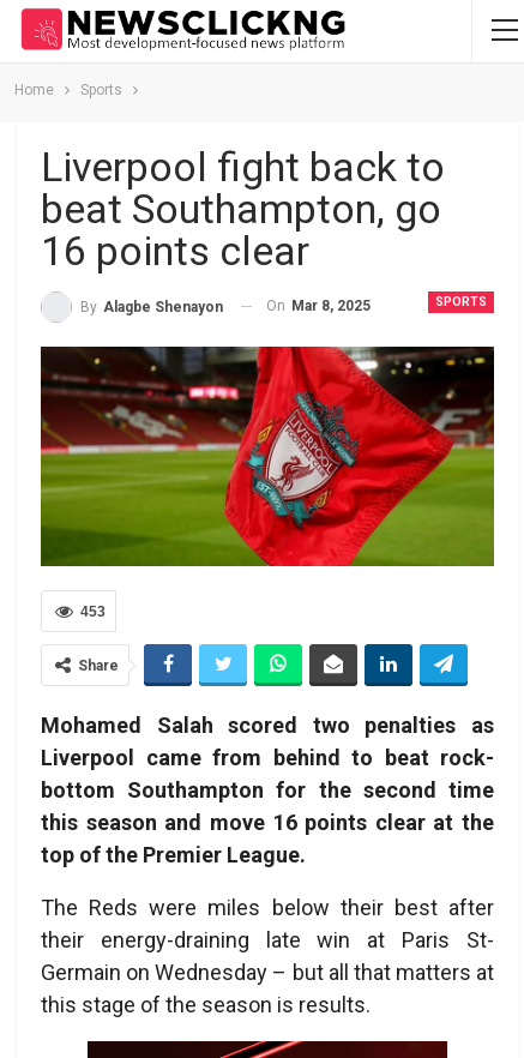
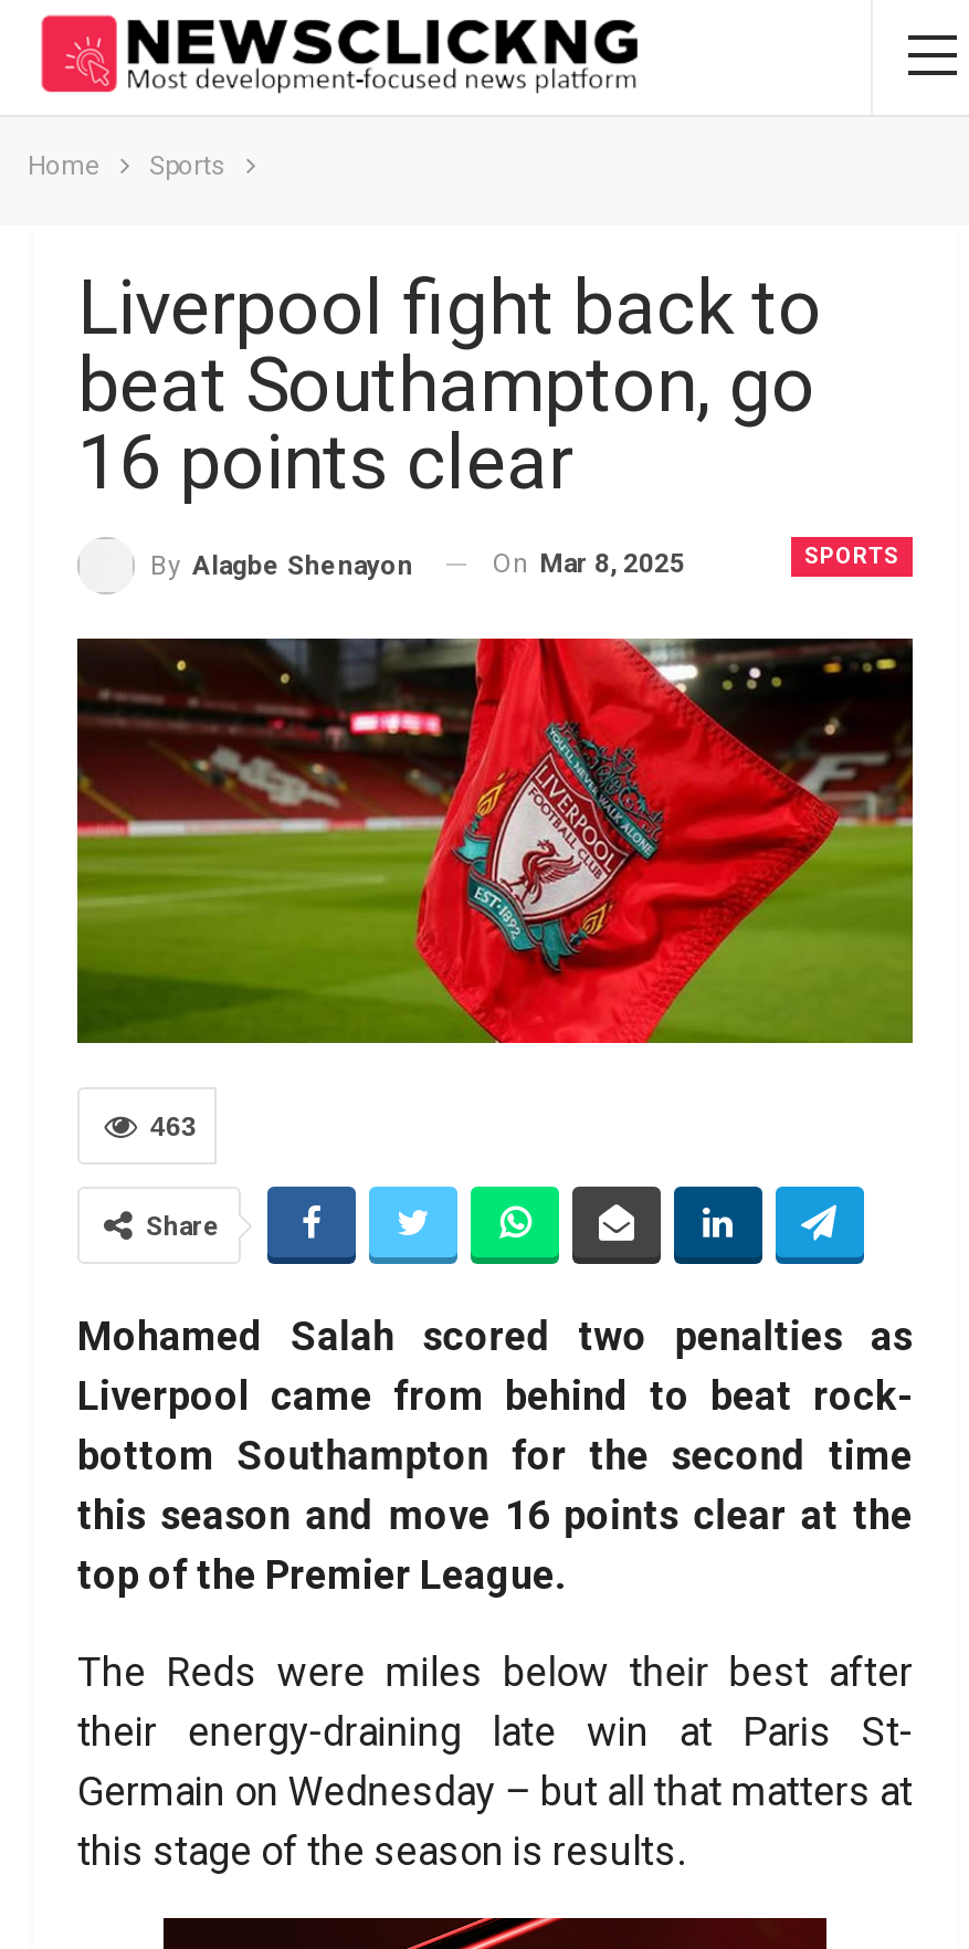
- 453
+ 463
